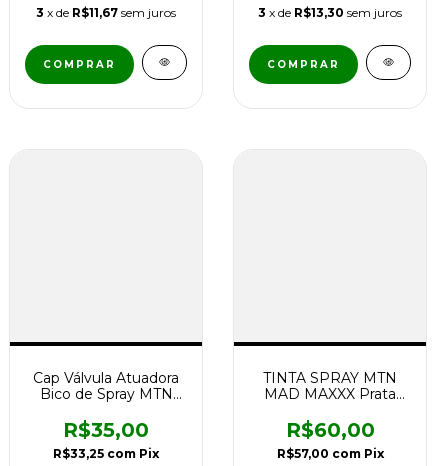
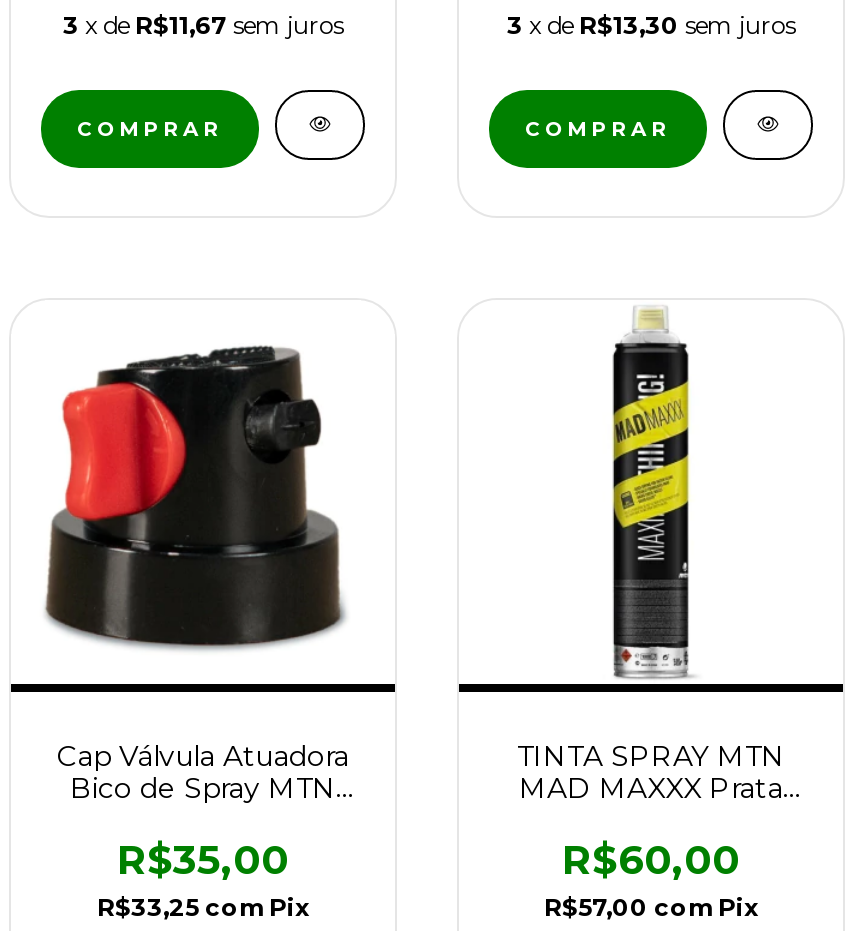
+ [image]

+ [image]
